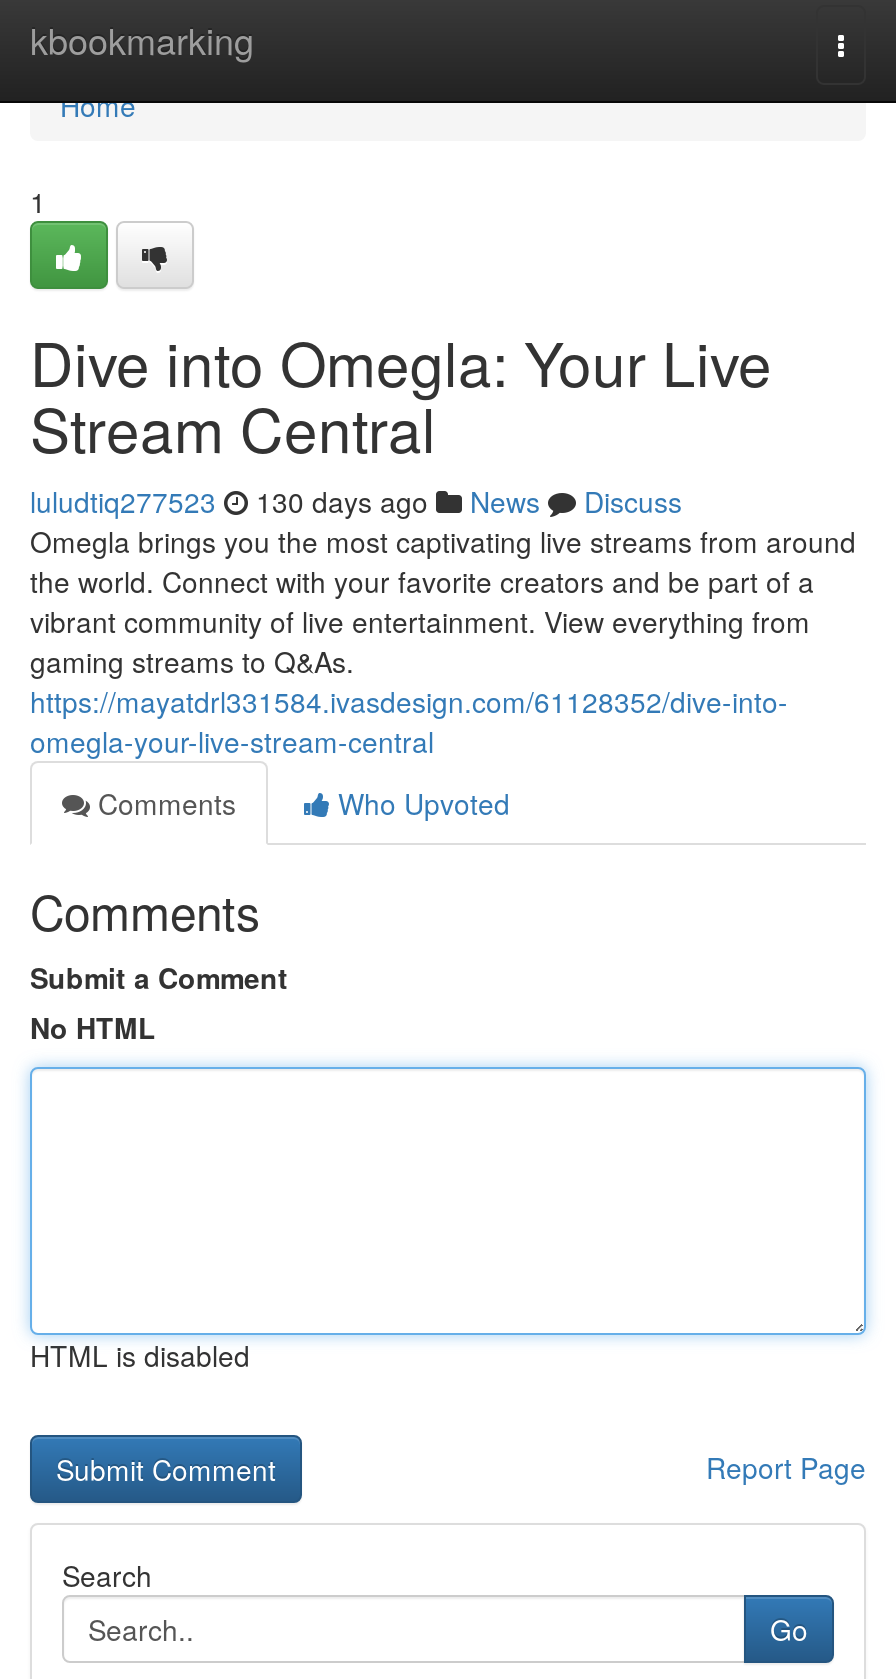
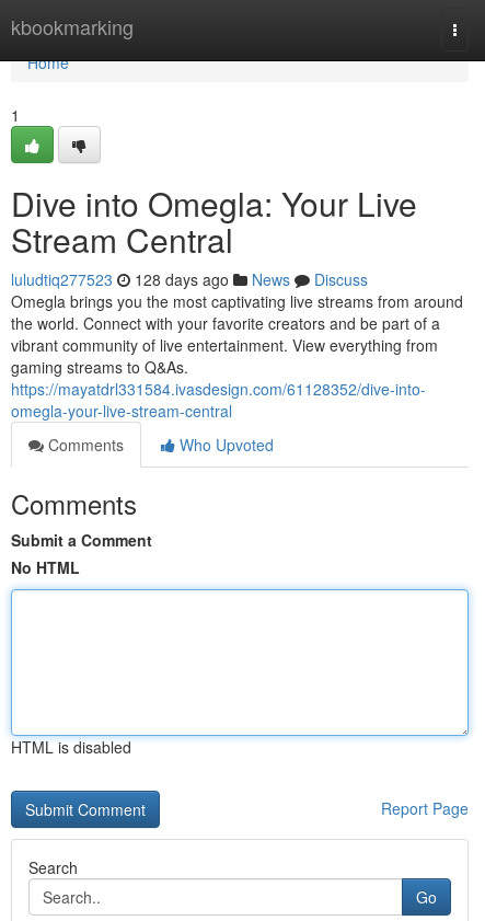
- luludtiq277523 130 days ago News Discuss
+ luludtiq277523 128 days ago News Discuss
